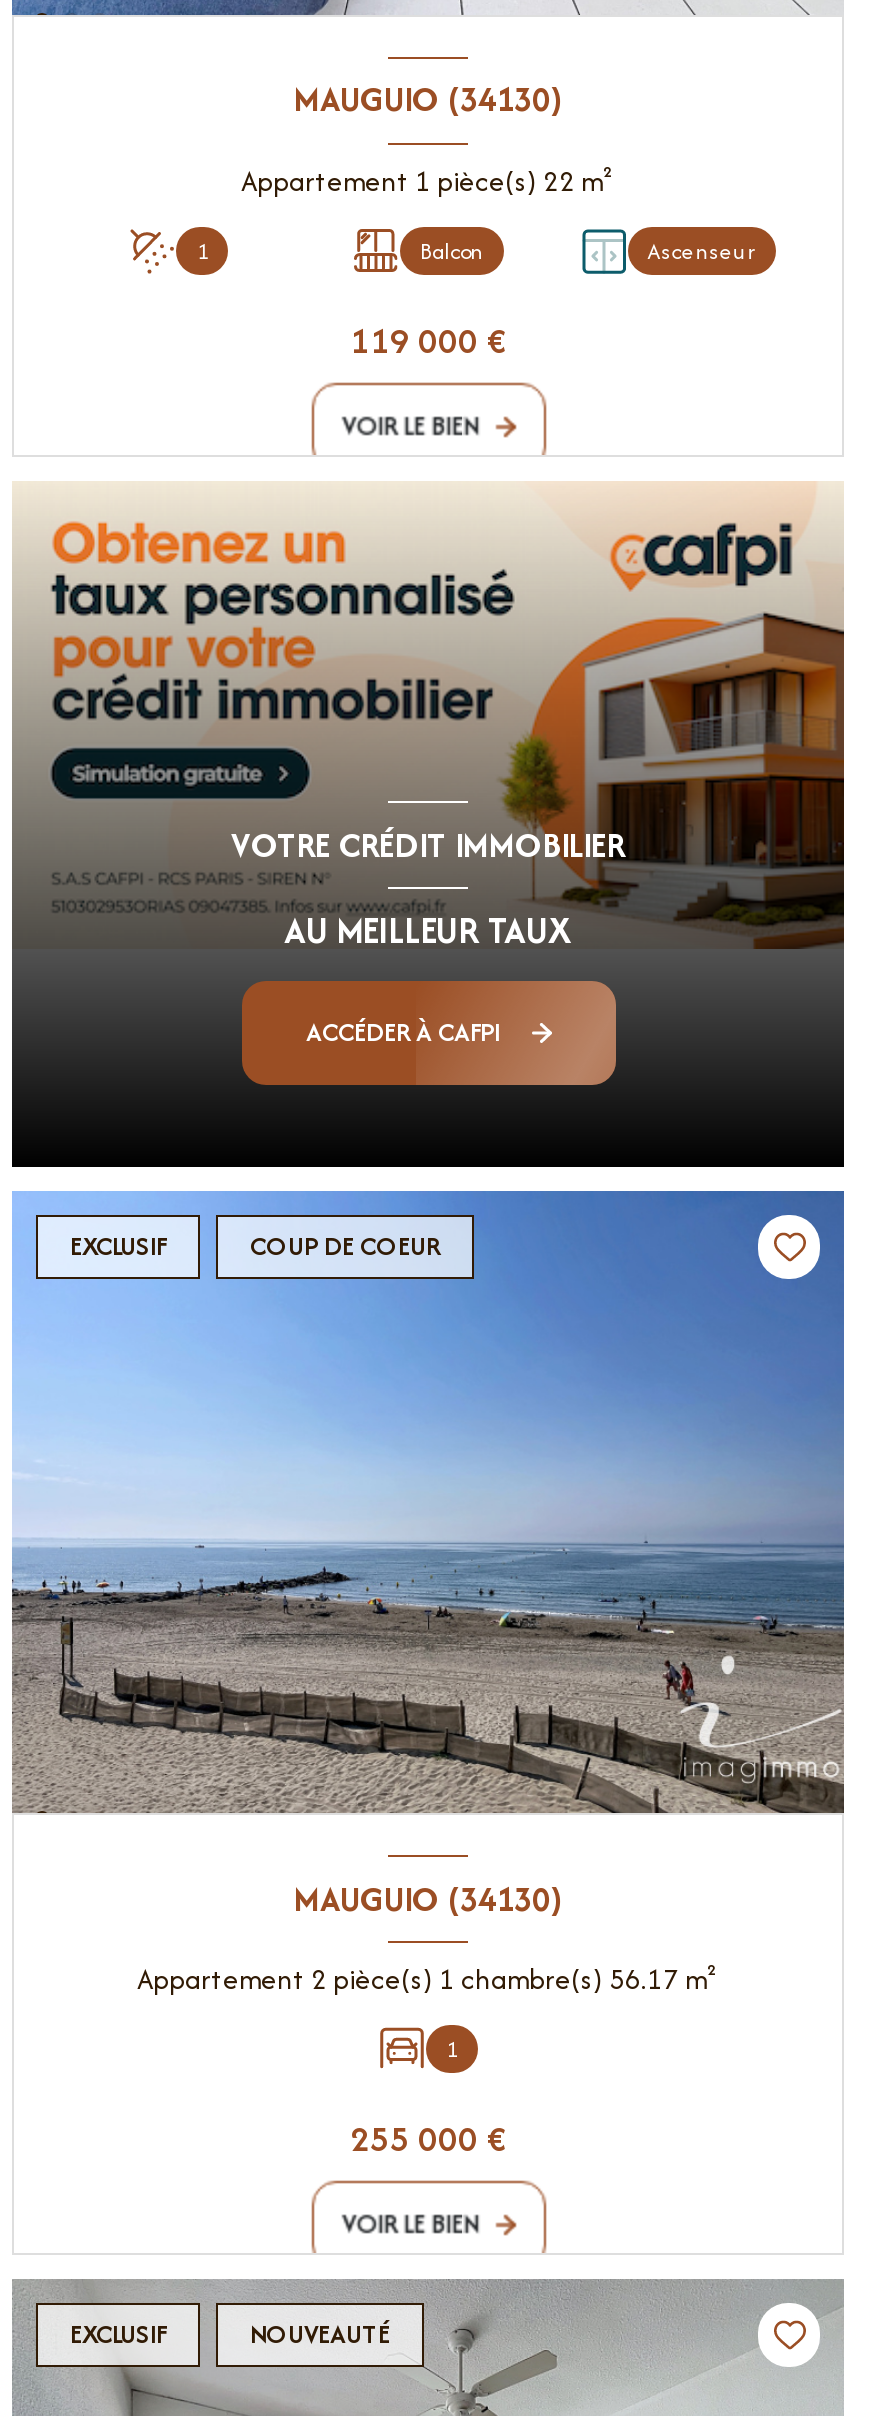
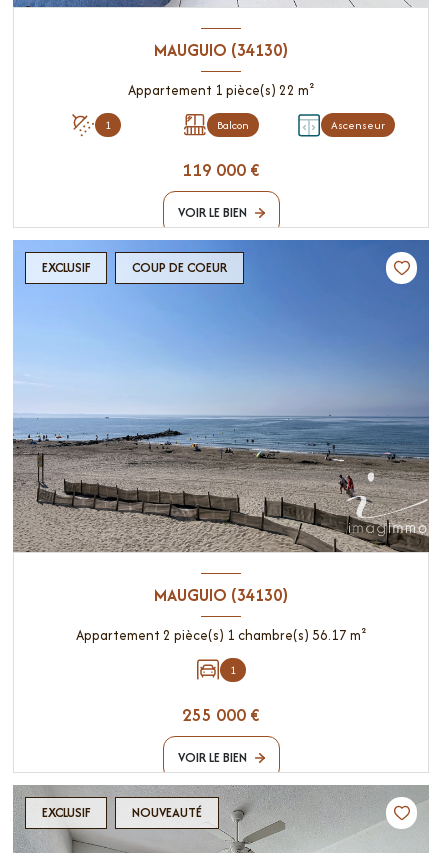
- [image]
- VOTRE CRÉDIT IMMOBILIER
- AU MEILLEUR TAUX
- ACCÉDER À CAFPI
